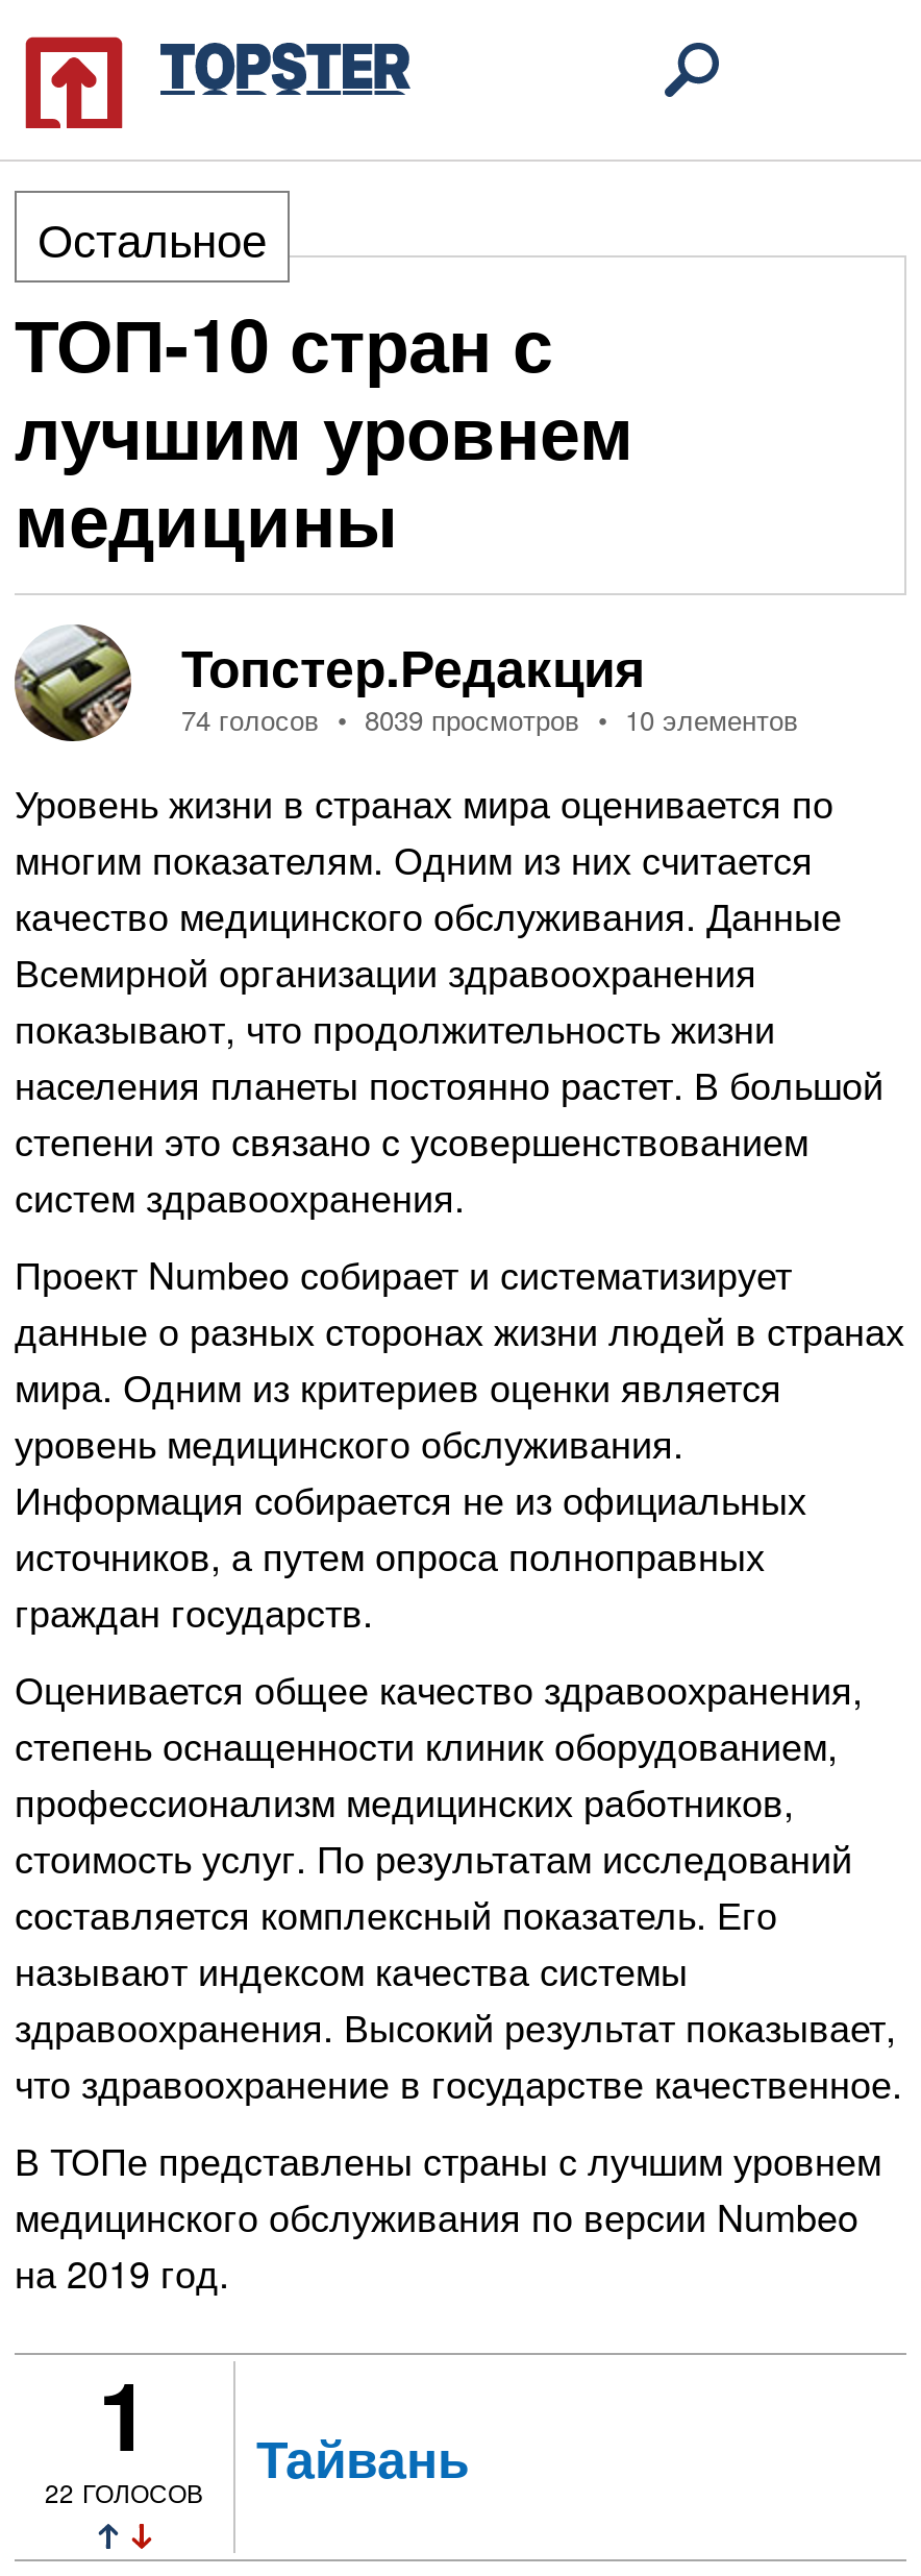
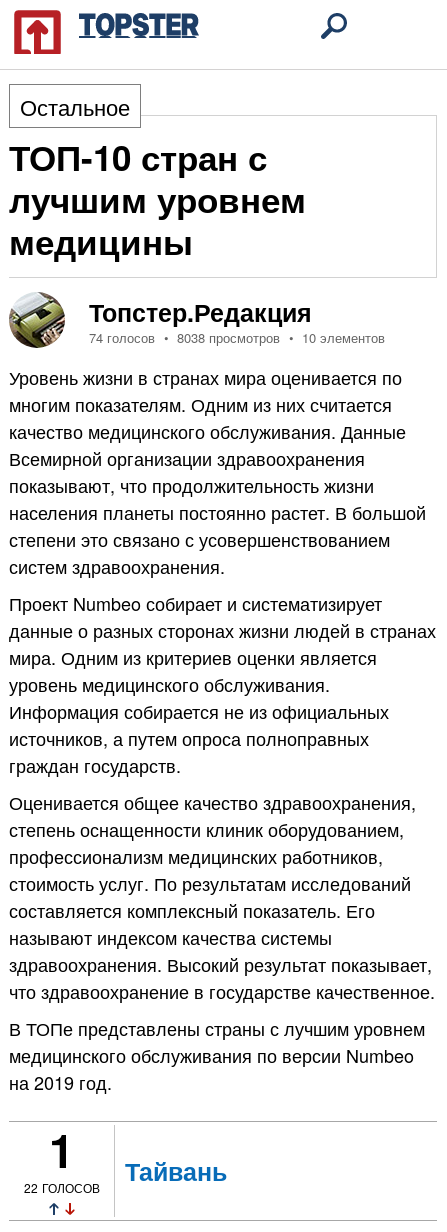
- 74 голосов 8039 просмотров 10 элементов
+ 74 голосов 8038 просмотров 10 элементов
